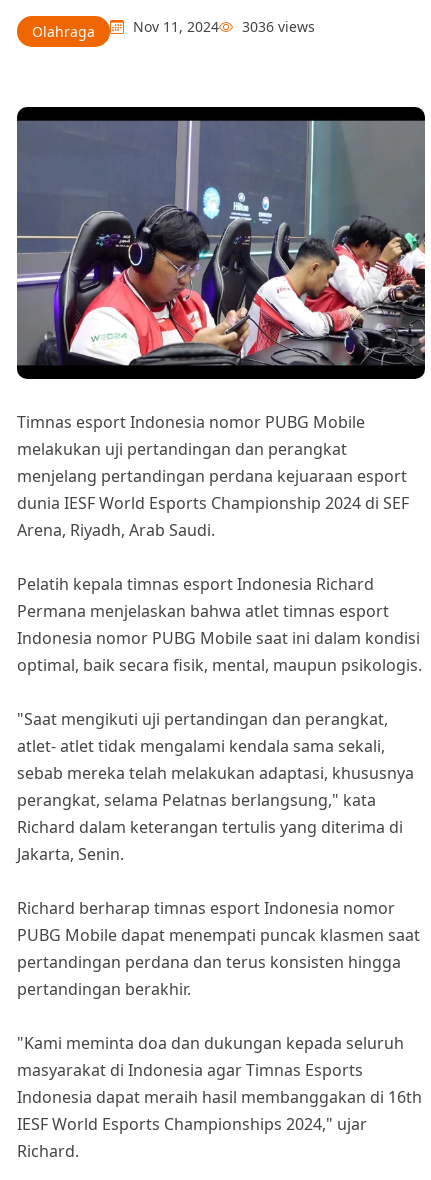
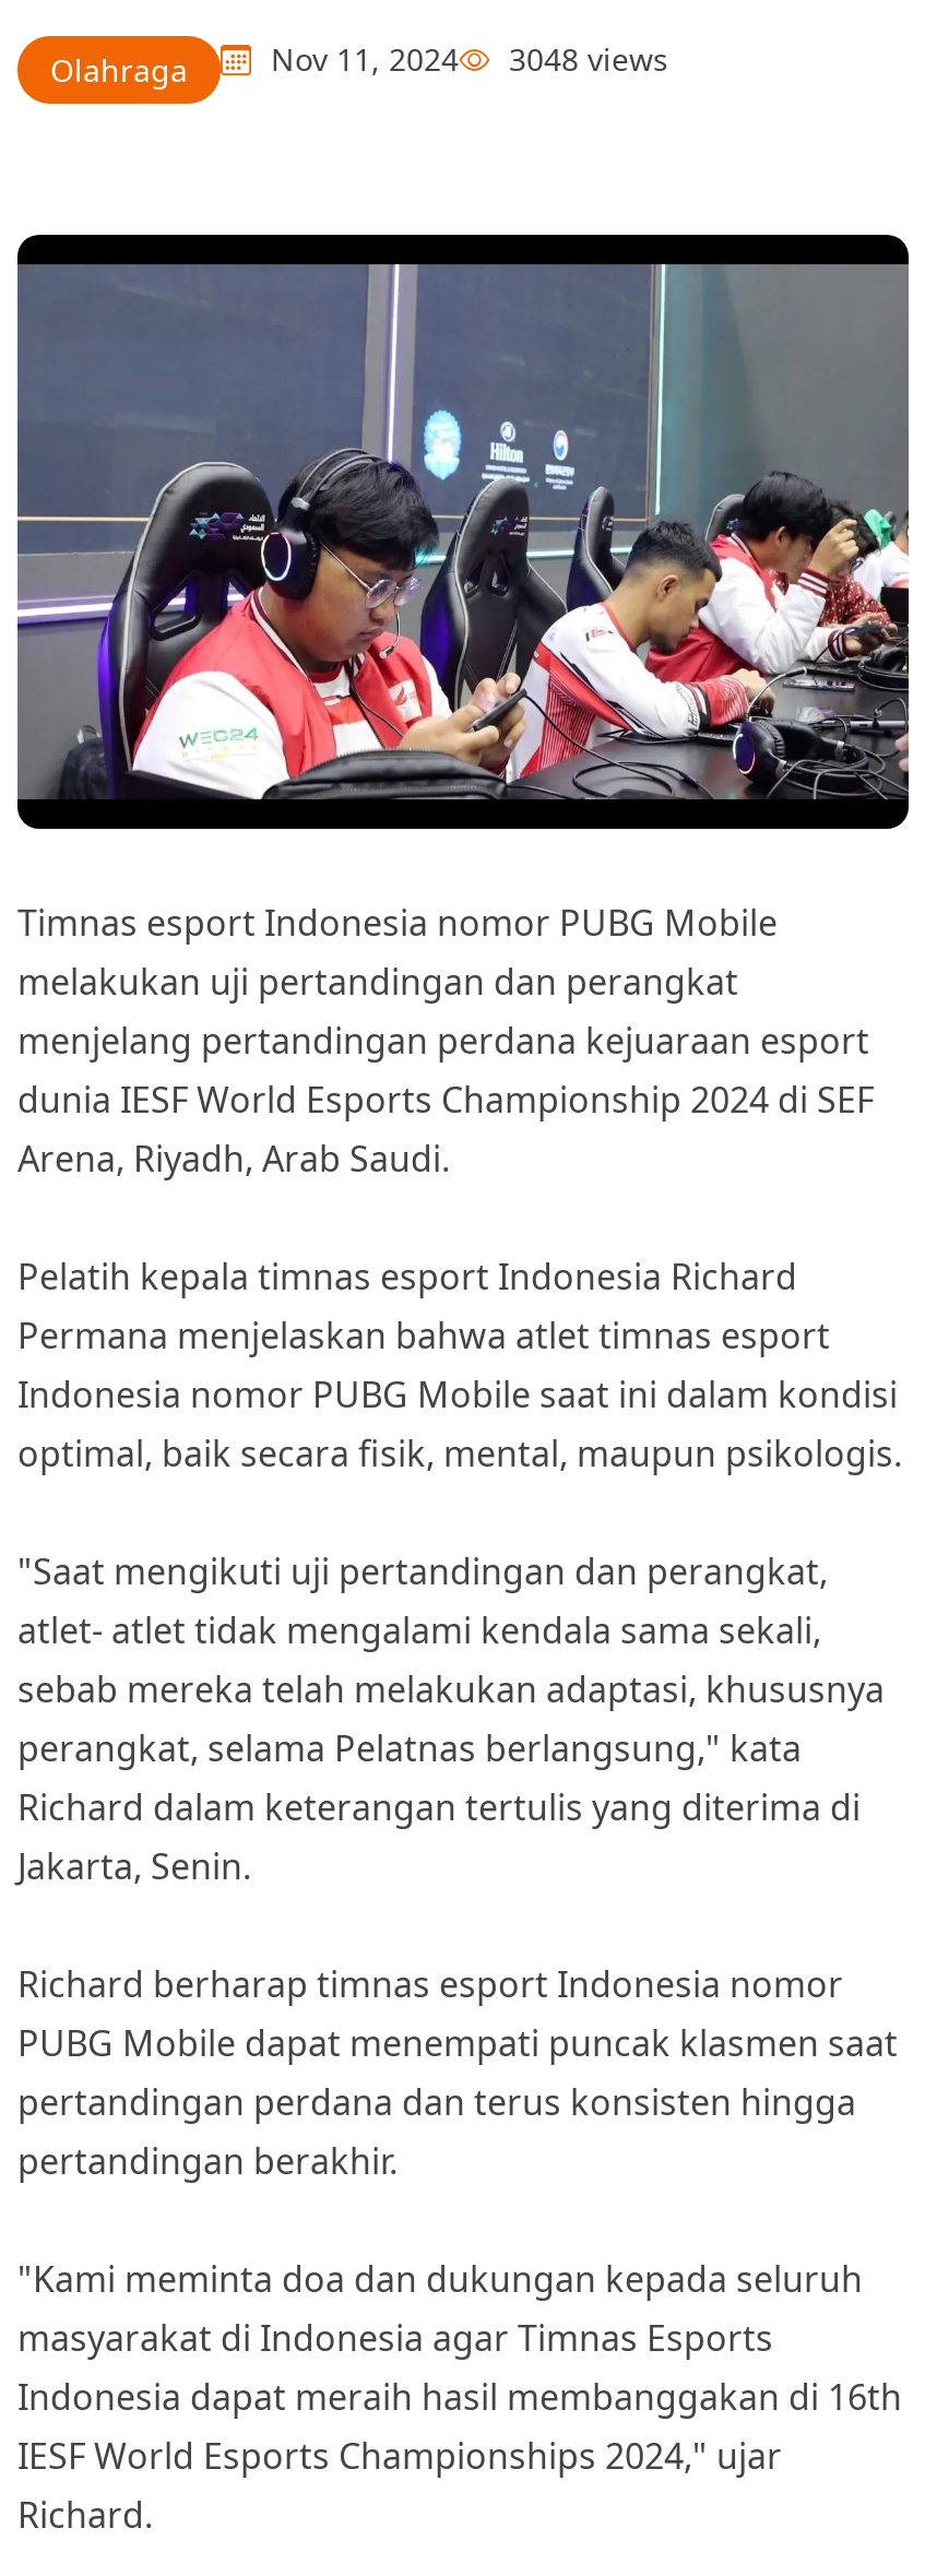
- Olahraga Nov 11, 2024 3036 views
+ Olahraga Nov 11, 2024 3048 views
